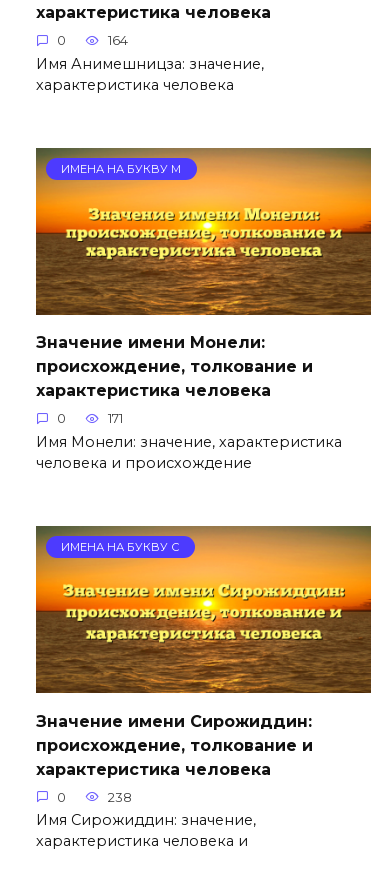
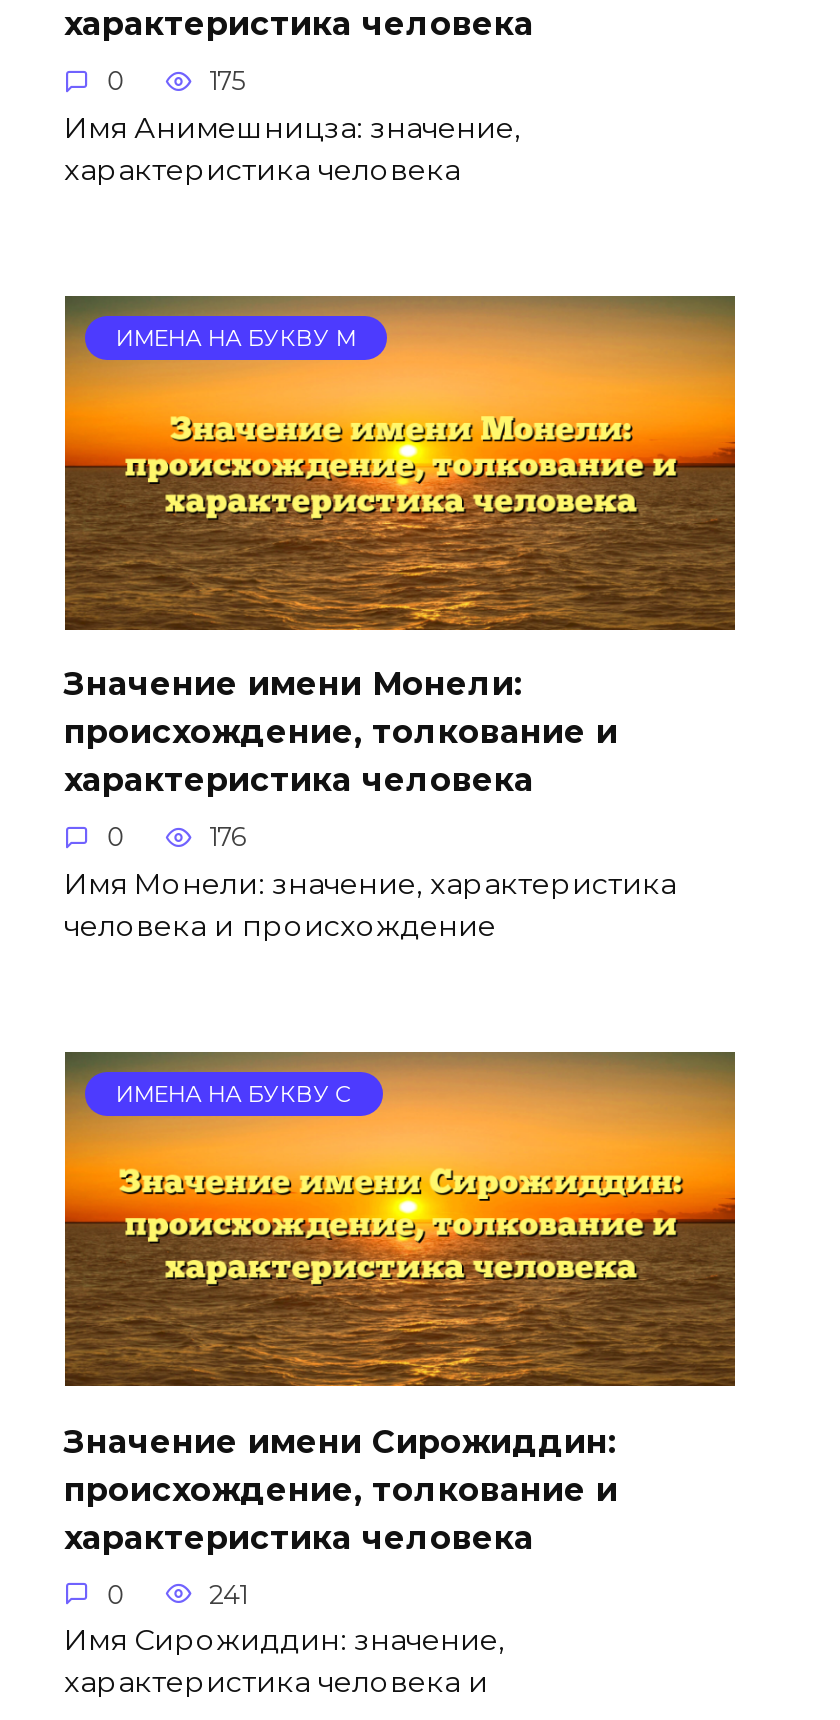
- 164
+ 175

- 171
+ 176

- 238
+ 241
